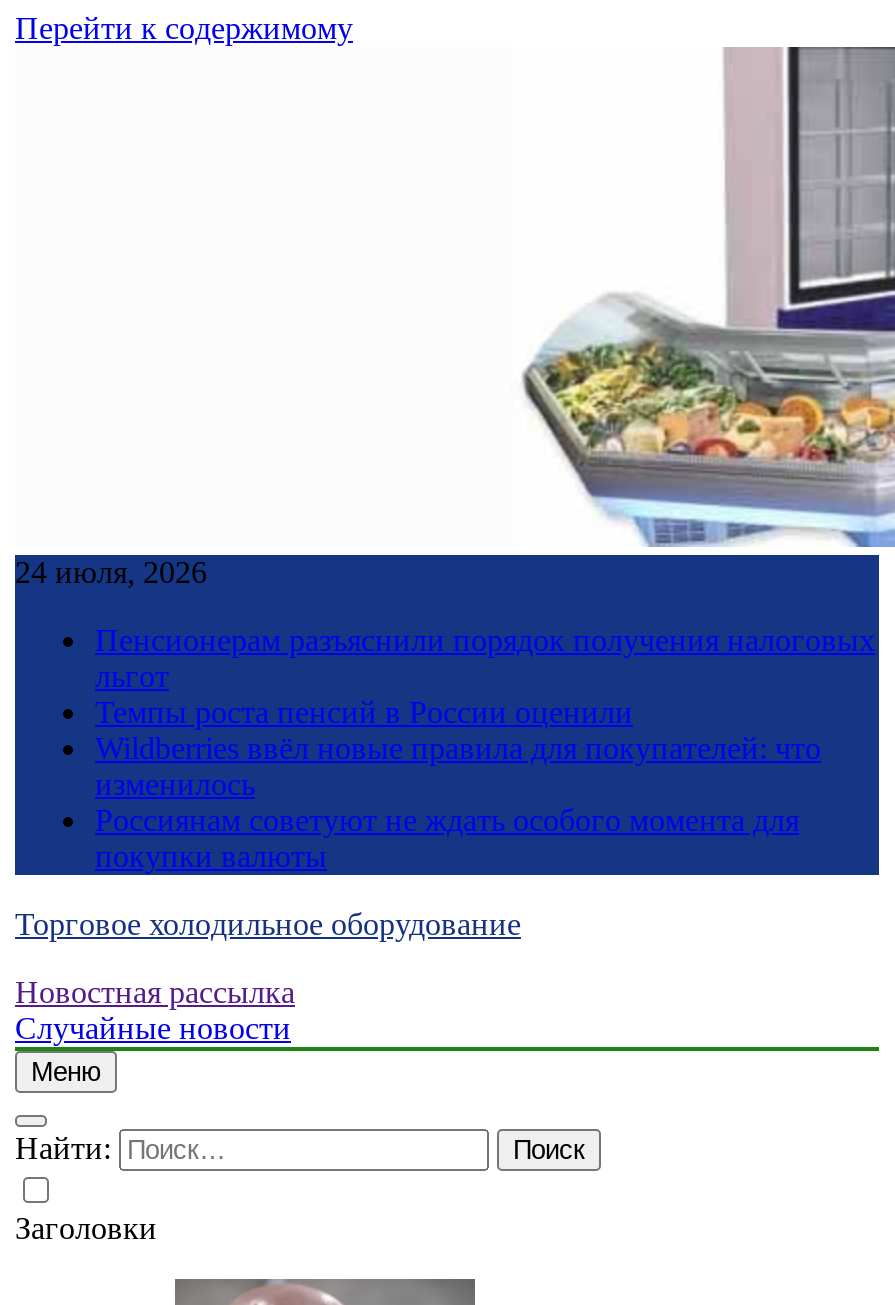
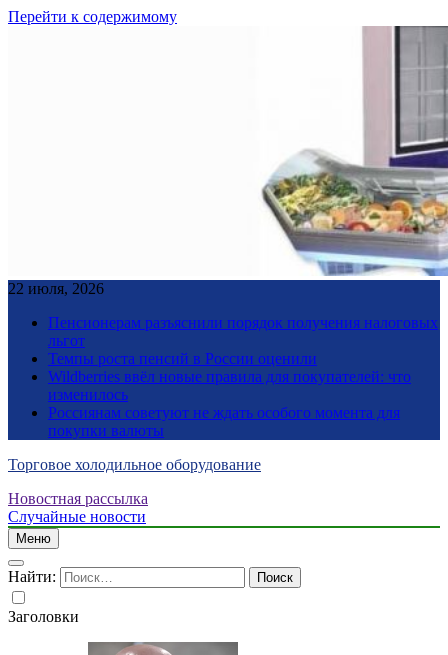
- 24 июля, 2026
+ 22 июля, 2026
